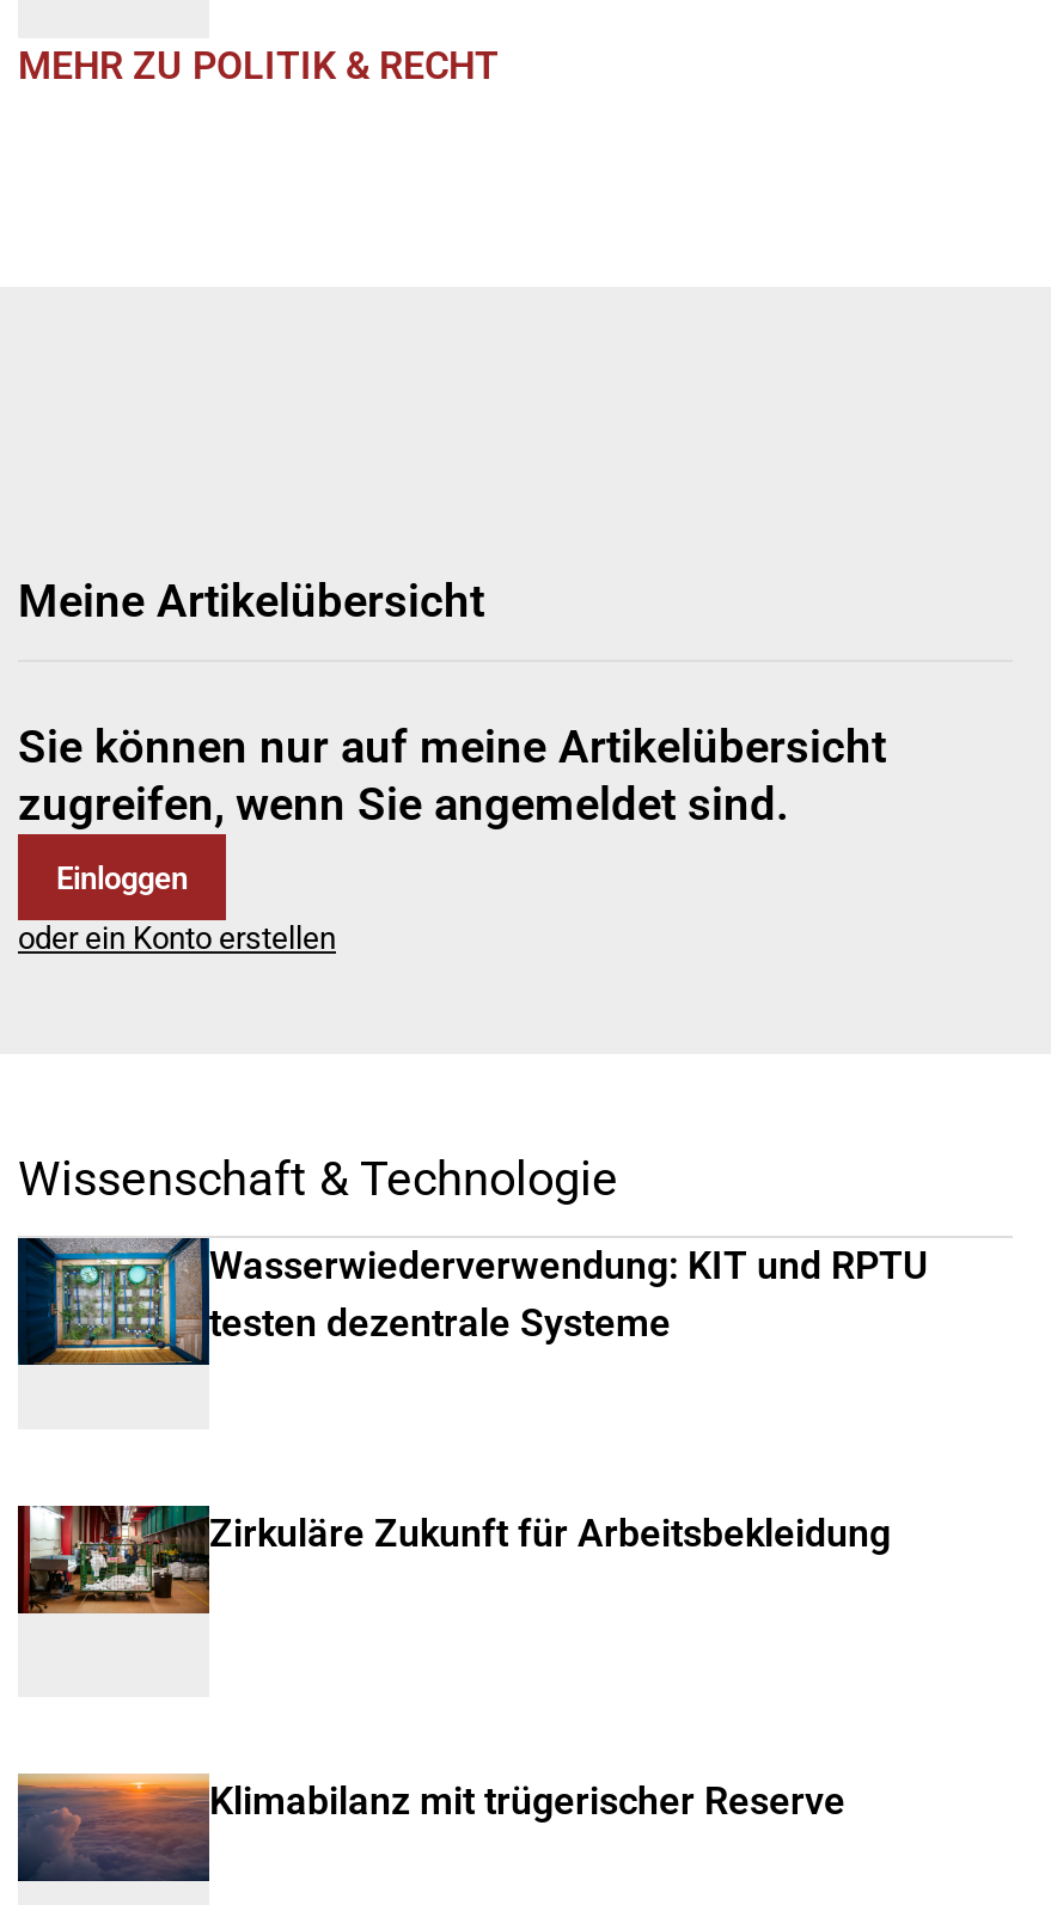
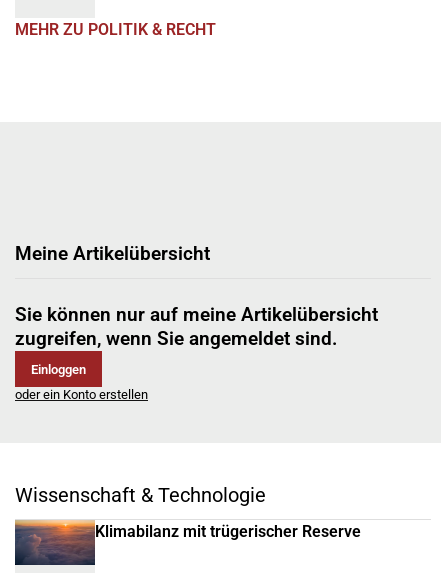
- [image]
- Wasserwiederverwendung: KIT und RPTU
- testen dezentrale Systeme

- [image]
- Zirkuläre Zukunft für Arbeitsbekleidung
